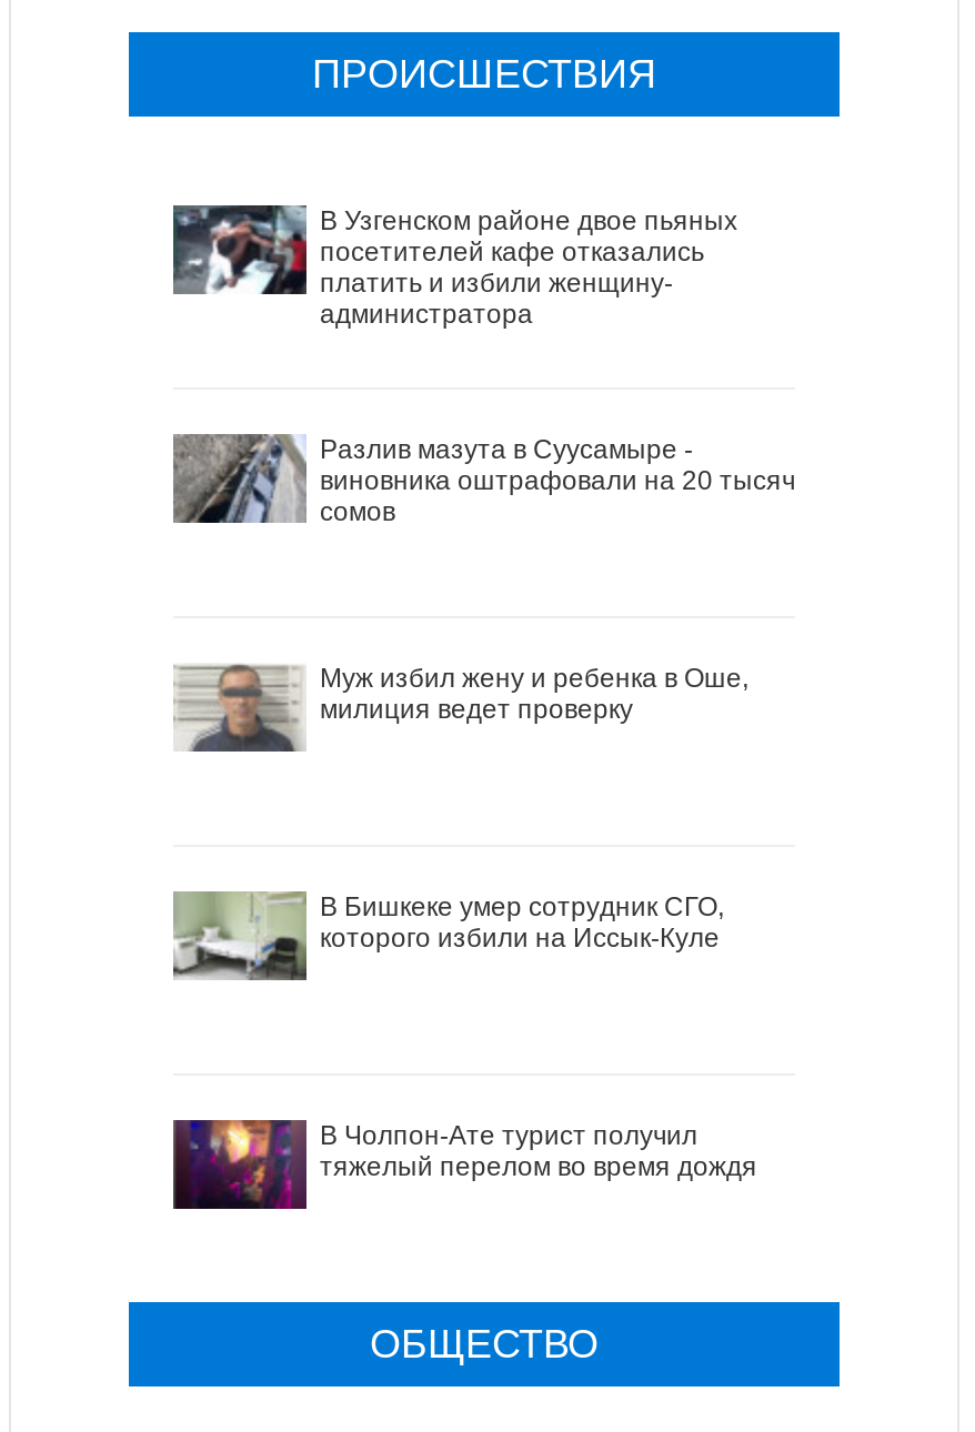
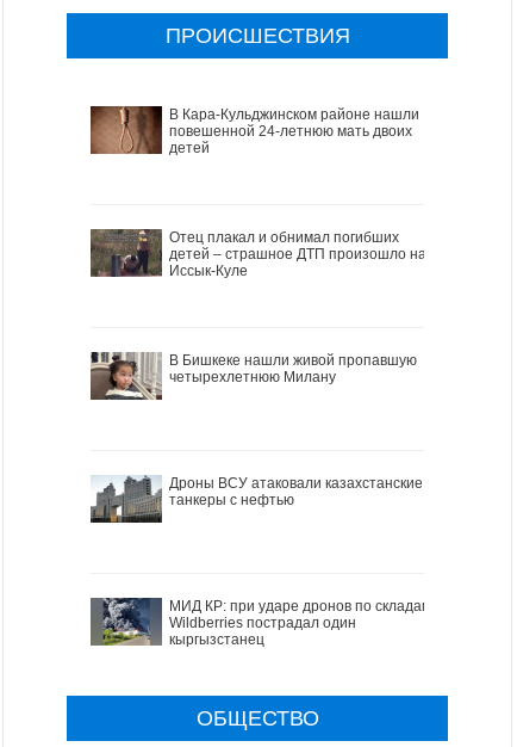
- [image]
- В Узгенском районе двое пьяных
- посетителей кафе отказались
- платить и избили женщину-
- администратора
+ [image]
+ В Кара-Кульджинском районе нашли
+ повешенной 24-летнюю мать двоих
+ детей

- [image]
- Разлив мазута в Суусамыре -
- виновника оштрафовали на 20 тысяч
- сомов
+ [image]
+ Отец плакал и обнимал погибших
+ детей – страшное ДТП произошло на
+ Иссык-Куле

- [image]
- Муж избил жену и ребенка в Оше,
- милиция ведет проверку
+ [image]
+ В Бишкеке нашли живой пропавшую
+ четырехлетнюю Милану

- [image]
- В Бишкеке умер сотрудник СГО,
- которого избили на Иссык-Куле
+ [image]
+ Дроны ВСУ атаковали казахстанские
+ танкеры с нефтью

- [image]
- В Чолпон-Ате турист получил
- тяжелый перелом во время дождя
+ [image]
+ МИД КР: при ударе дронов по складам
+ Wildberries пострадал один
+ кыргызстанец
